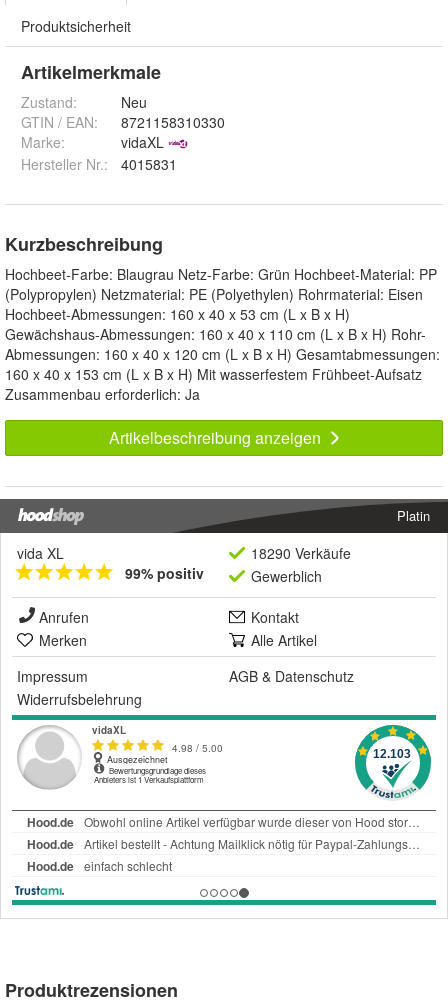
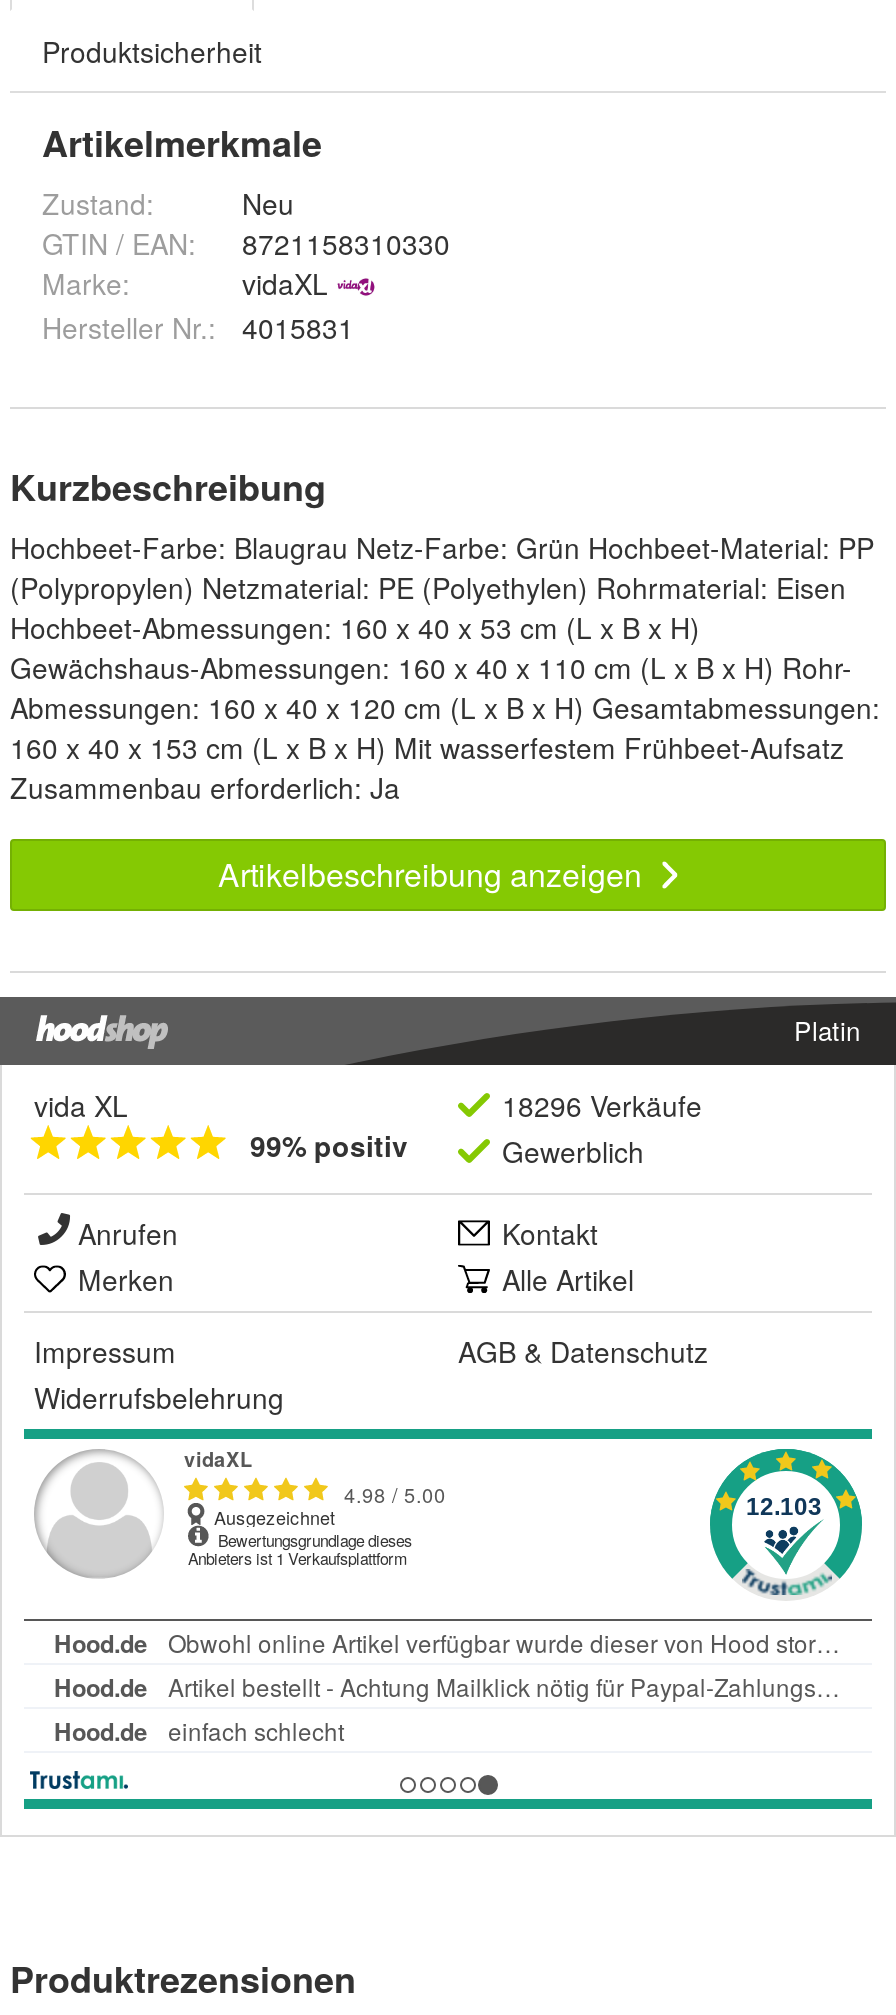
- 18290 Verkäufe
+ 18296 Verkäufe
